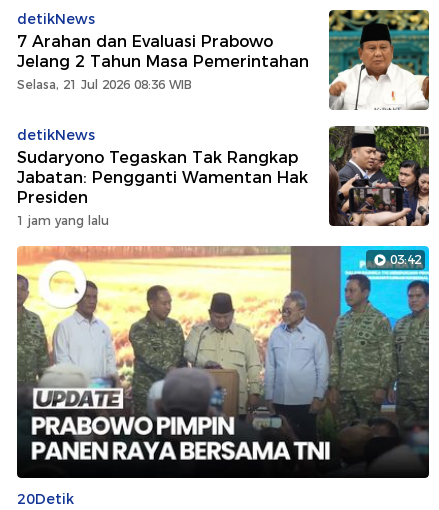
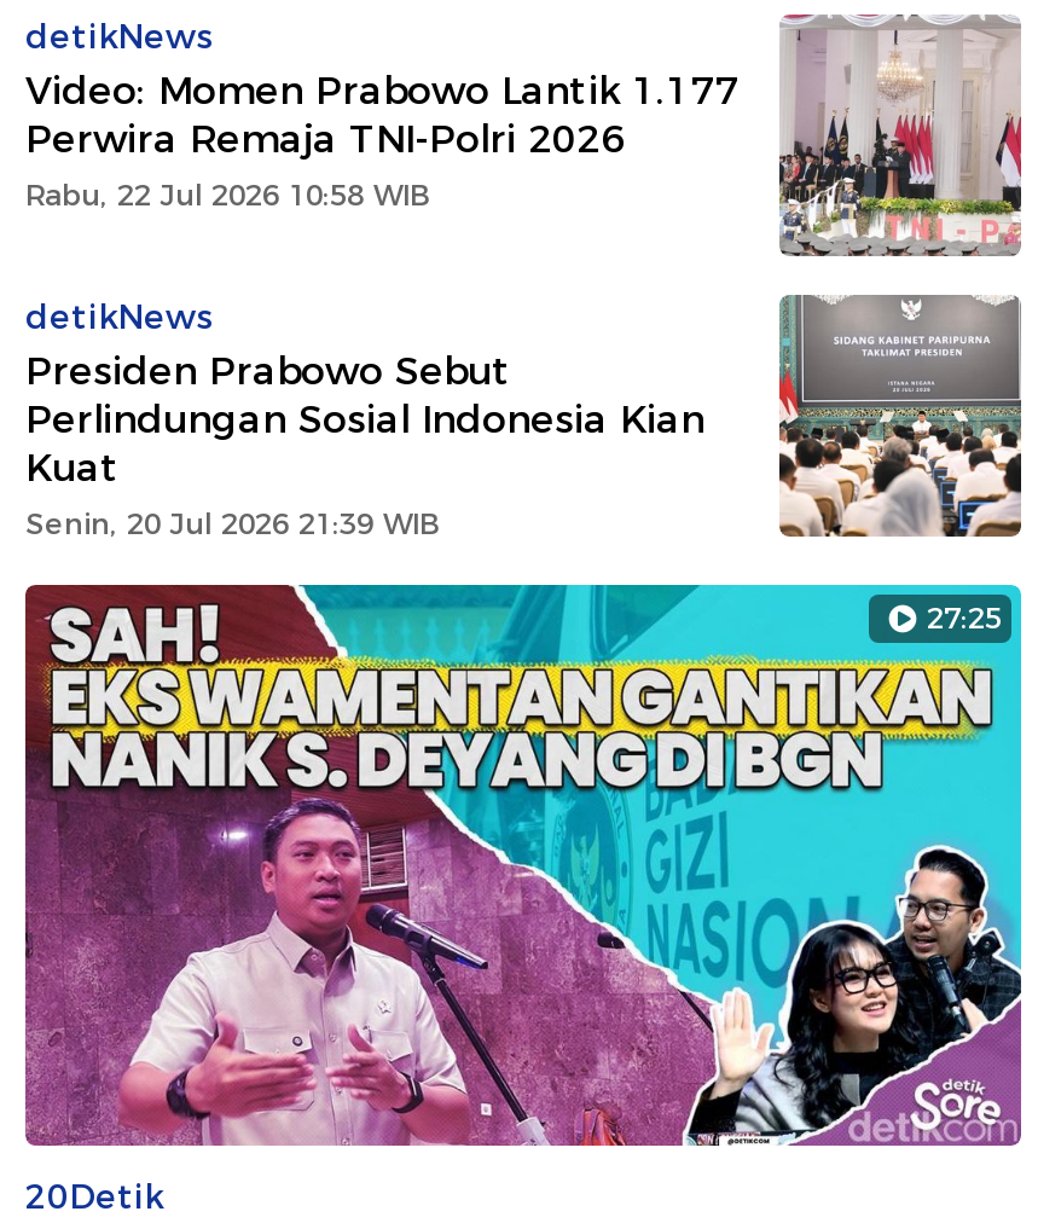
- [image]
- 7 Arahan dan Evaluasi Prabowo
- Jelang 2 Tahun Masa Pemerintahan
- Selasa, 21 Jul 2026 08:36 WIB
+ [image]
+ Video: Momen Prabowo Lantik 1.177
+ Perwira Remaja TNI-Polri 2026
+ Rabu, 22 Jul 2026 10:58 WIB

- [image]
- 03:42
+ [image]
+ 27:25

- Sudaryono Tegaskan Tak Rangkap
- Jabatan: Pengganti Wamentan Hak
- Presiden
- 1 jam yang lalu
+ Presiden Prabowo Sebut
+ Perlindungan Sosial Indonesia Kian
+ Kuat
+ Senin, 20 Jul 2026 21:39 WIB

- [image]
+ [image]
